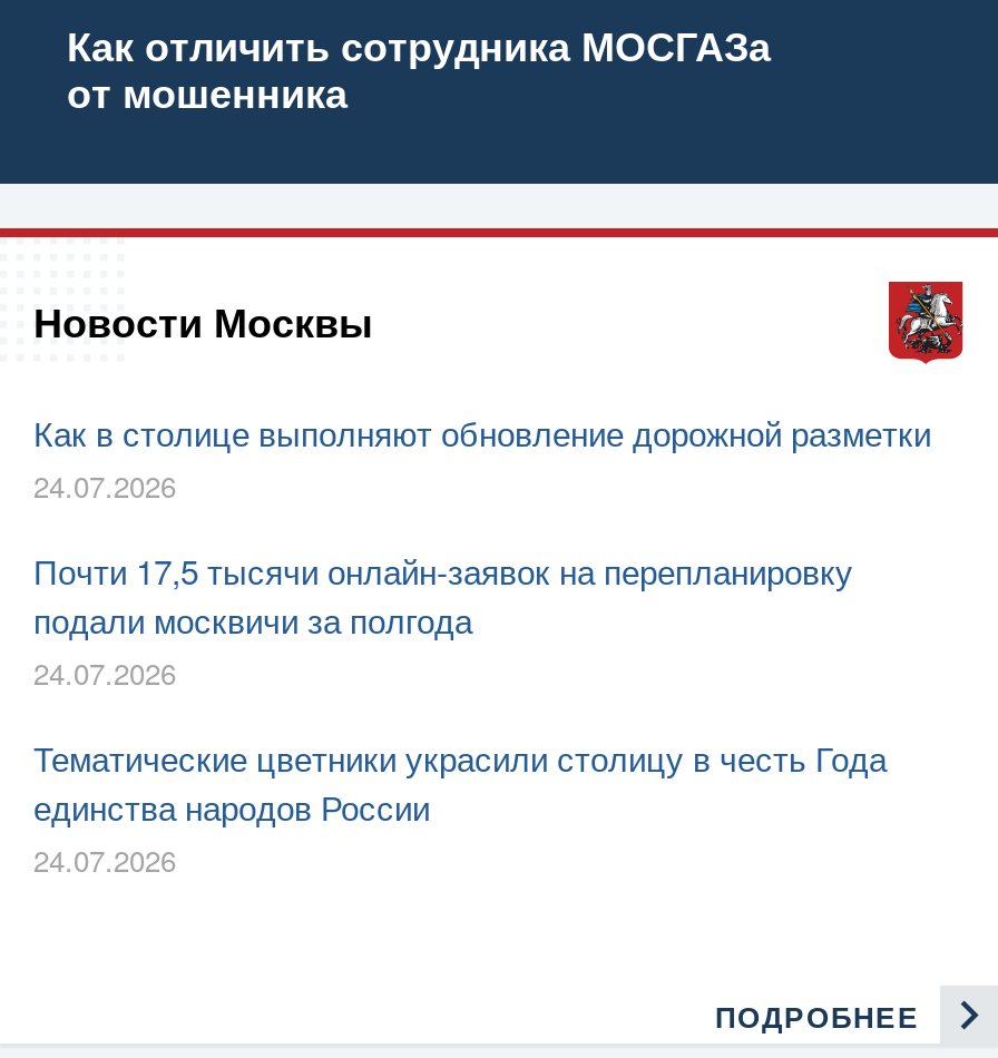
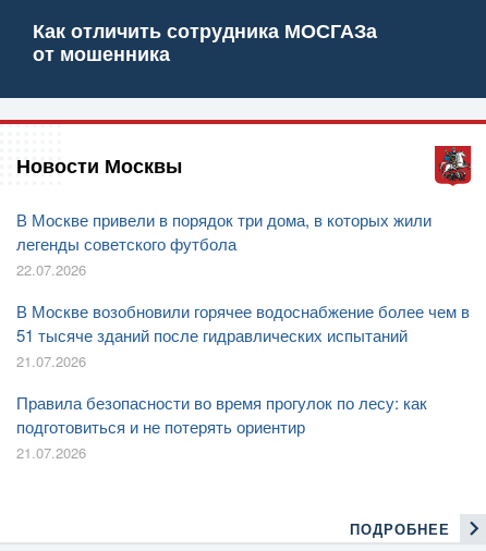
- Как в столице выполняют обновление дорожной разметки
- 24.07.2026
+ В Москве привели в порядок три дома, в которых жили
+ легенды советского футбола
+ 22.07.2026

- Почти 17,5 тысячи онлайн-заявок на перепланировку
- подали москвичи за полгода
- 24.07.2026
+ В Москве возобновили горячее водоснабжение более чем в
+ 51 тысяче зданий после гидравлических испытаний
+ 21.07.2026

- Тематические цветники украсили столицу в честь Года
- единства народов России
- 24.07.2026
+ Правила безопасности во время прогулок по лесу: как
+ подготовиться и не потерять ориентир
+ 21.07.2026
